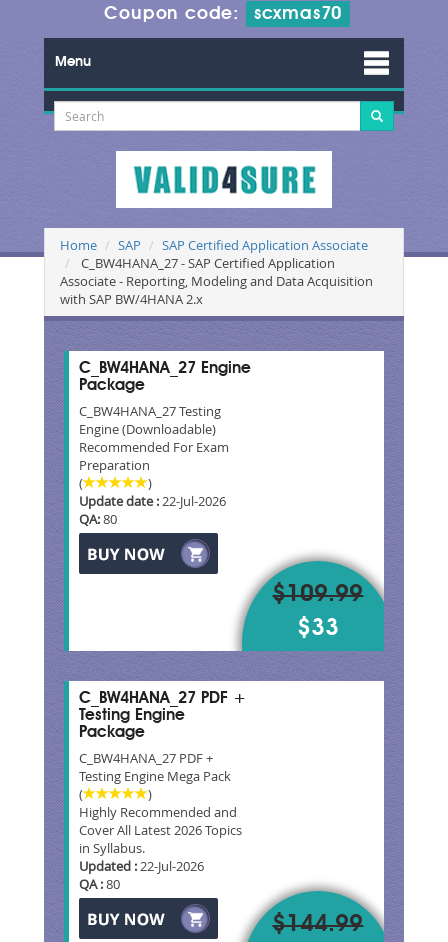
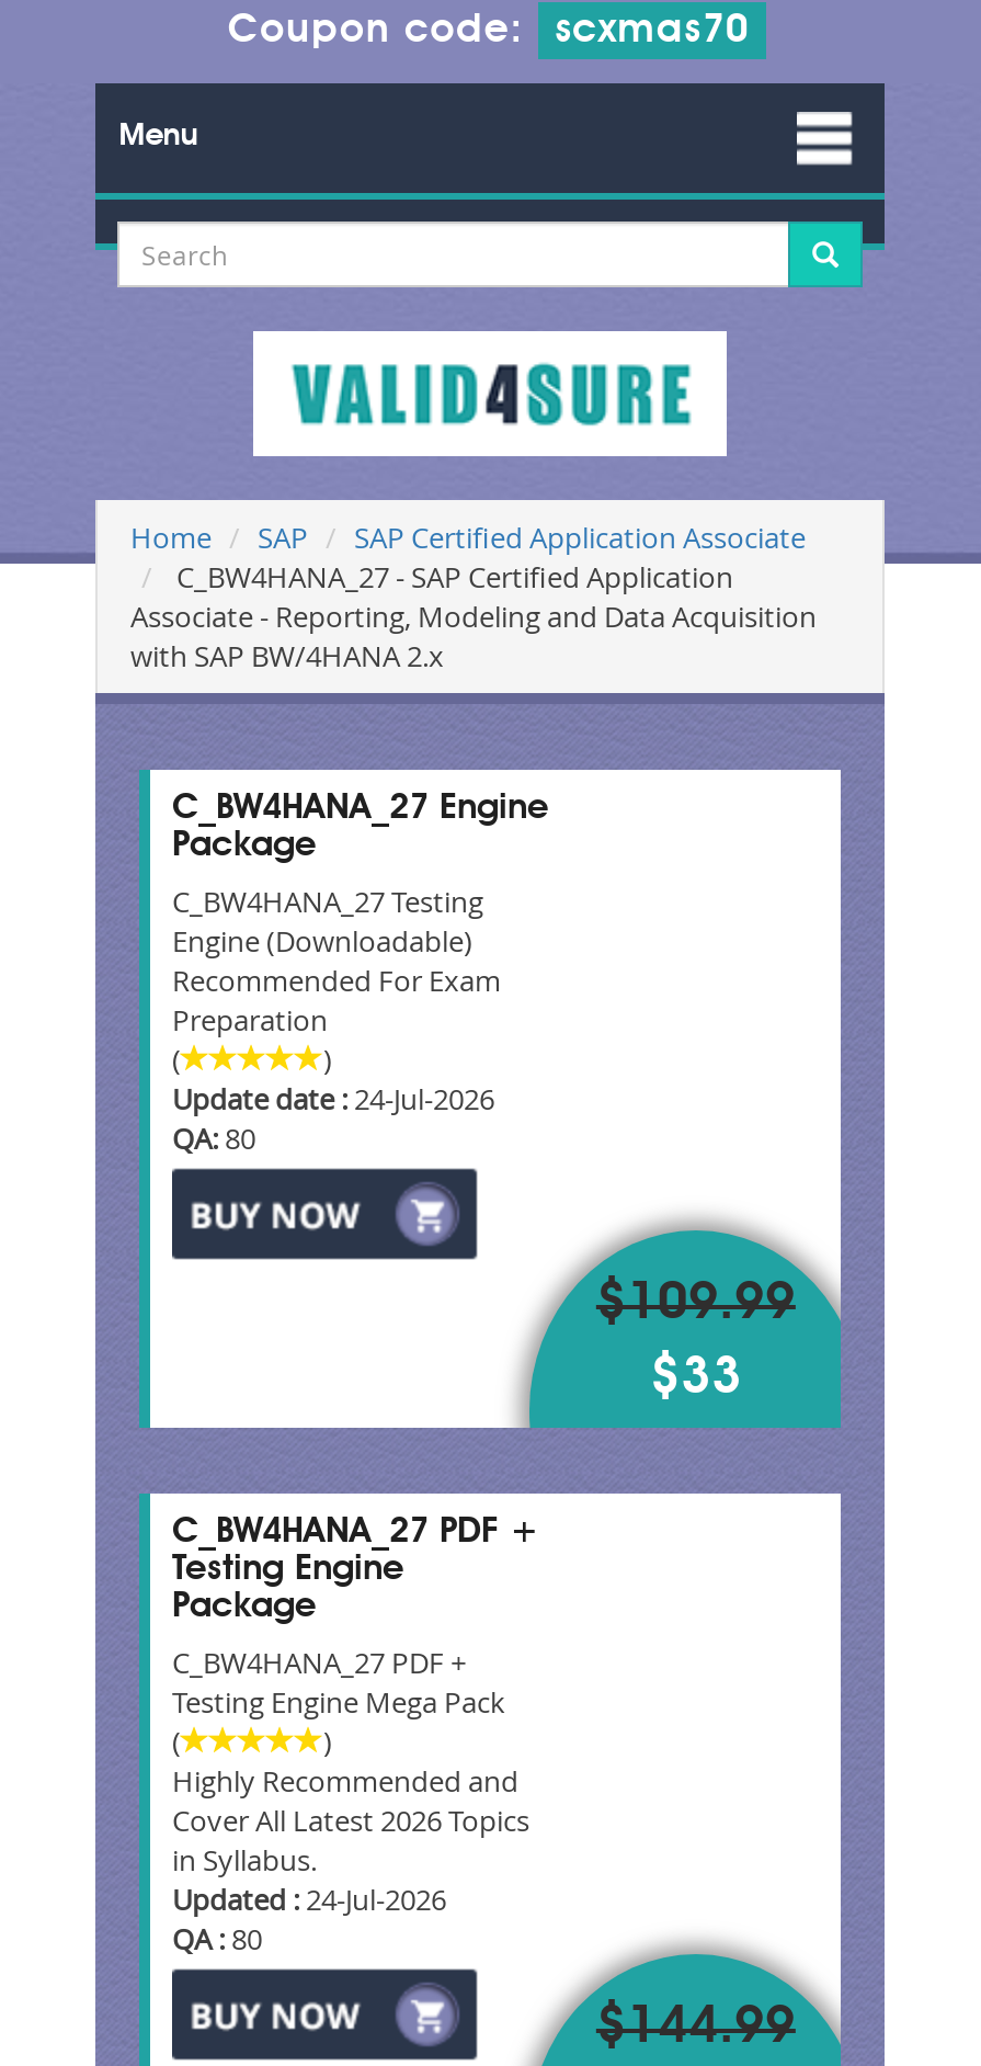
- Update date : 22-Jul-2026
+ Update date : 24-Jul-2026

- Updated : 22-Jul-2026
+ Updated : 24-Jul-2026
